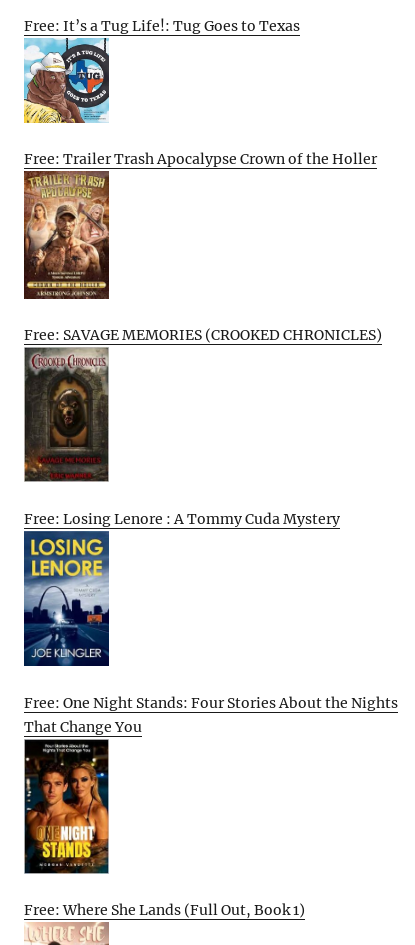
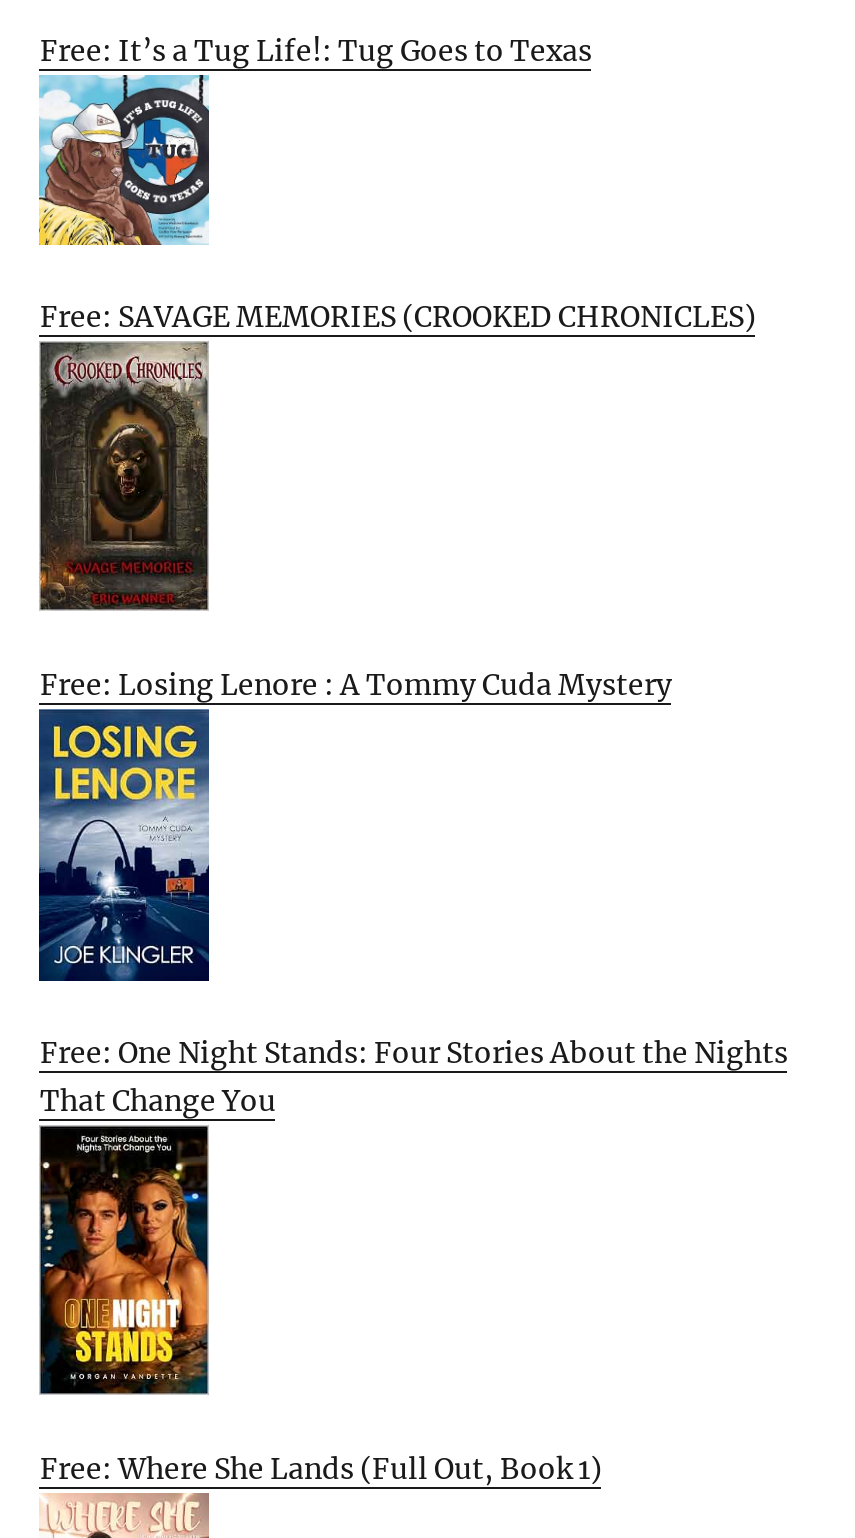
- Free: Trailer Trash Apocalypse Crown of the Holler

- [image]
